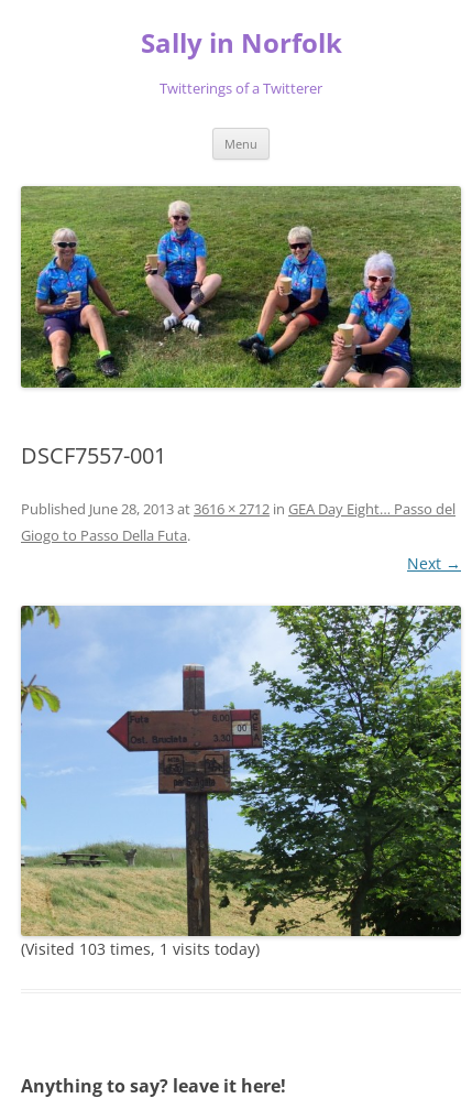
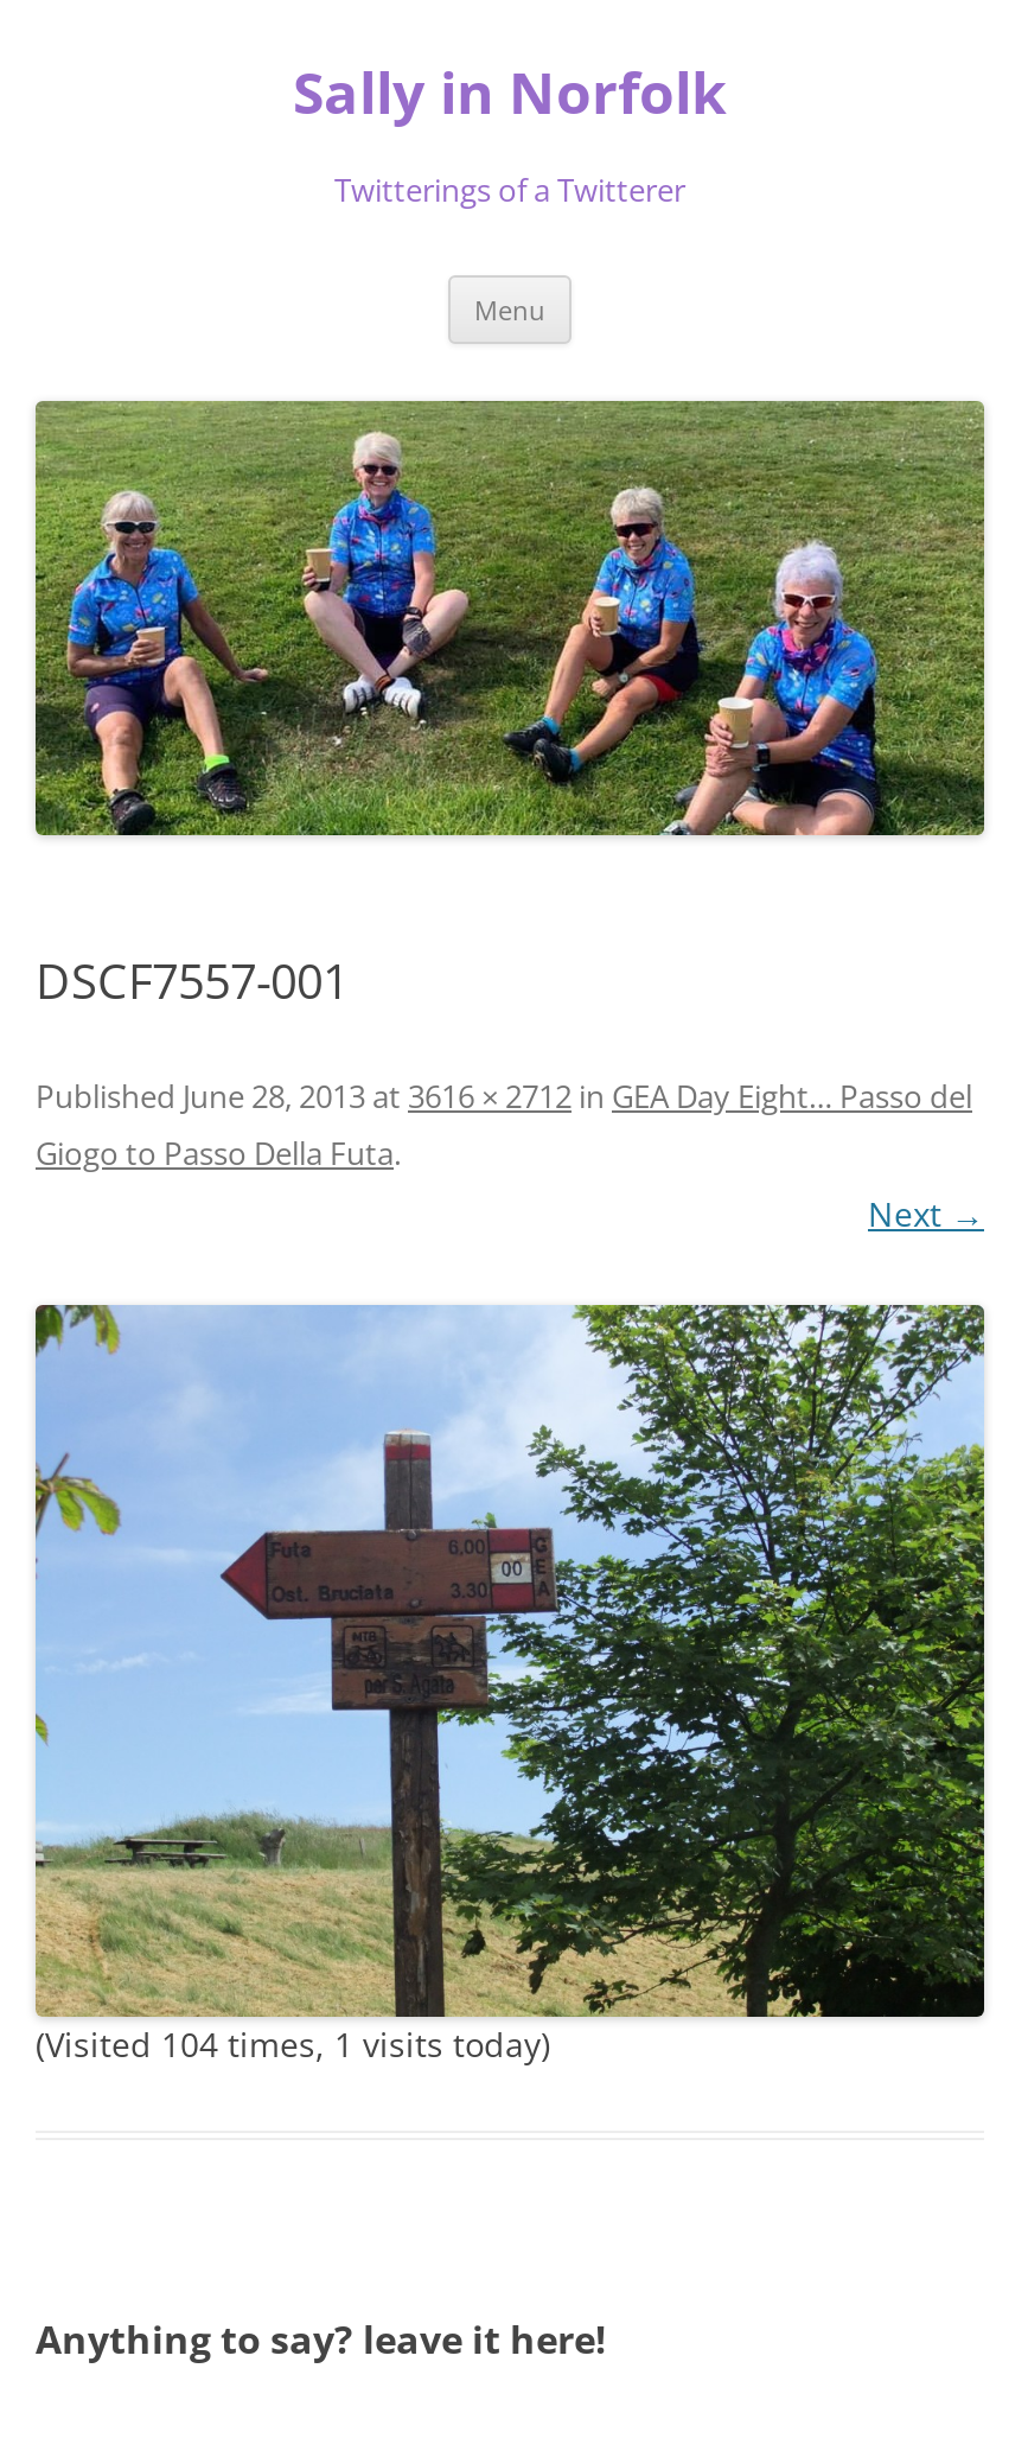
- (Visited 103 times, 1 visits today)
+ (Visited 104 times, 1 visits today)
